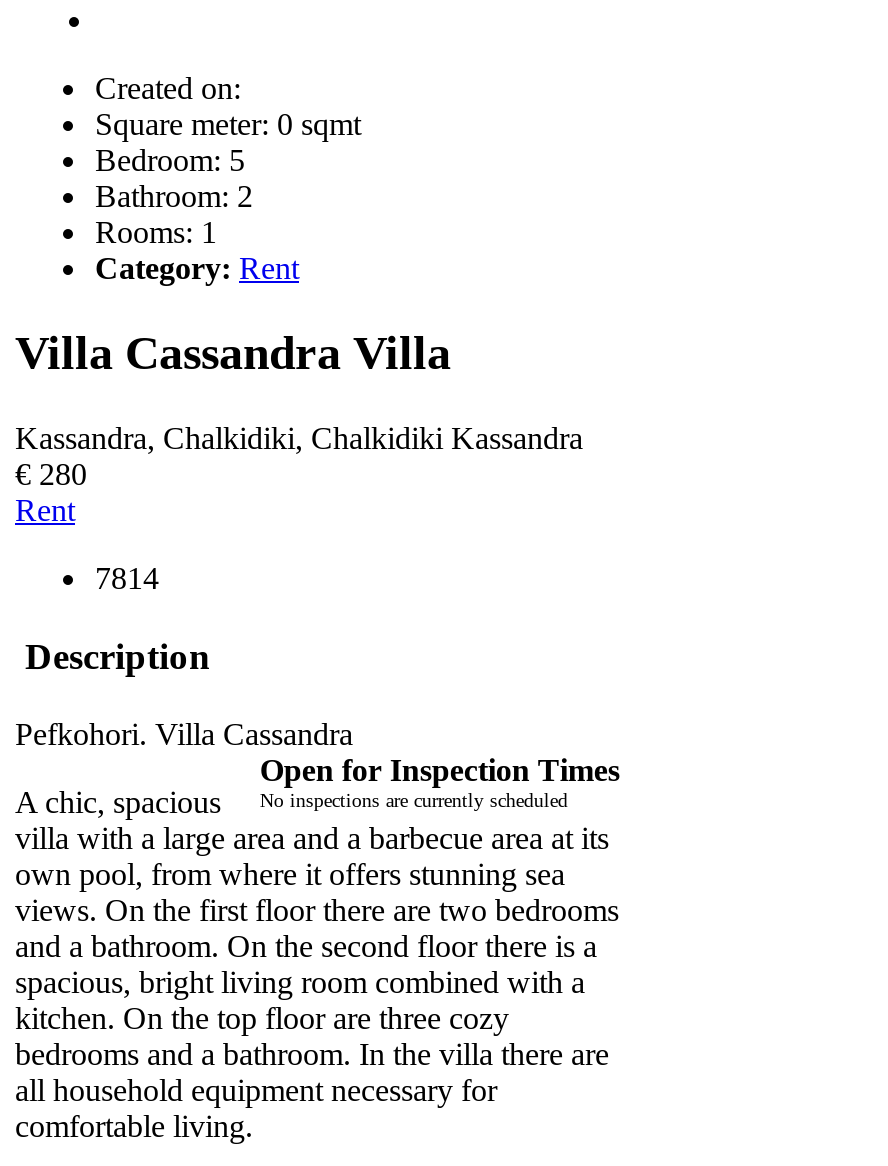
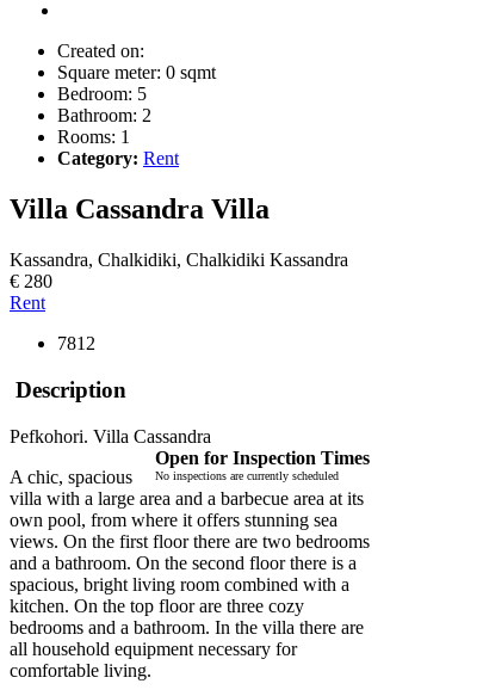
- 7814
+ 7812
